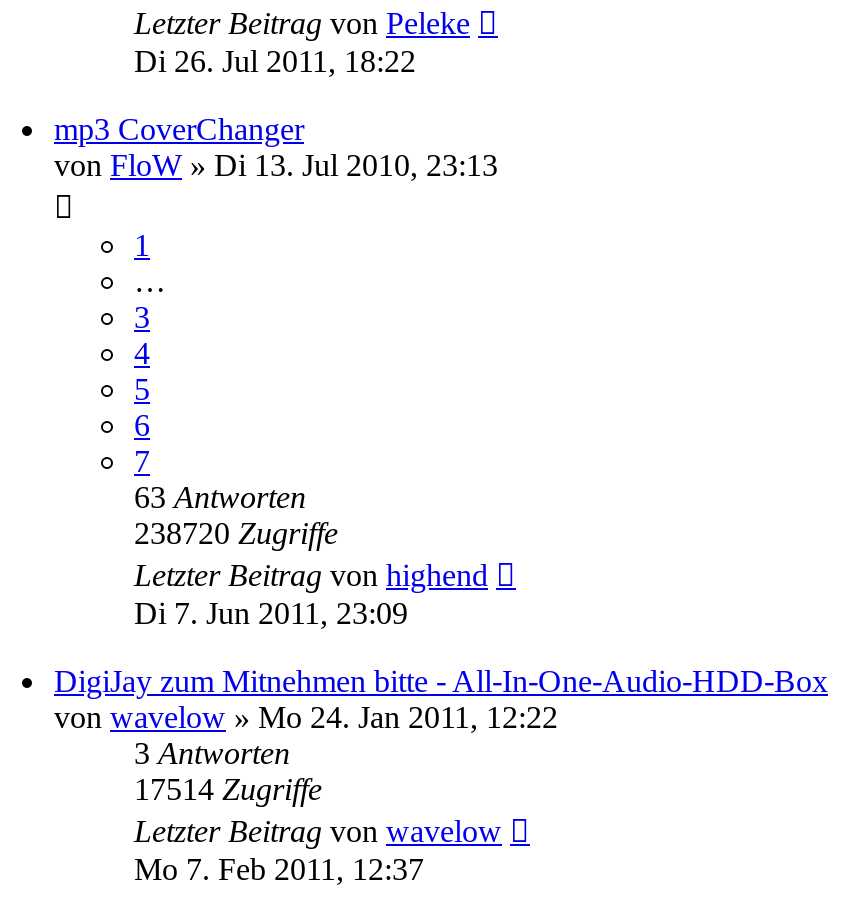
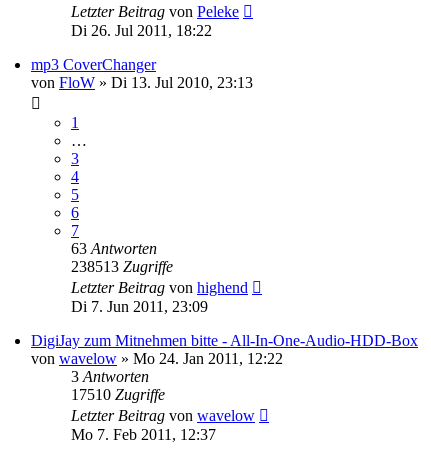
- 238720 Zugriffe
+ 238513 Zugriffe

- 17514 Zugriffe
+ 17510 Zugriffe
